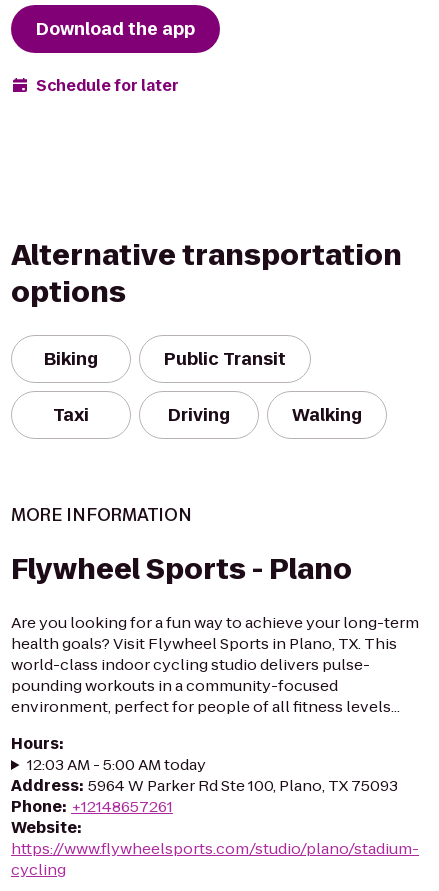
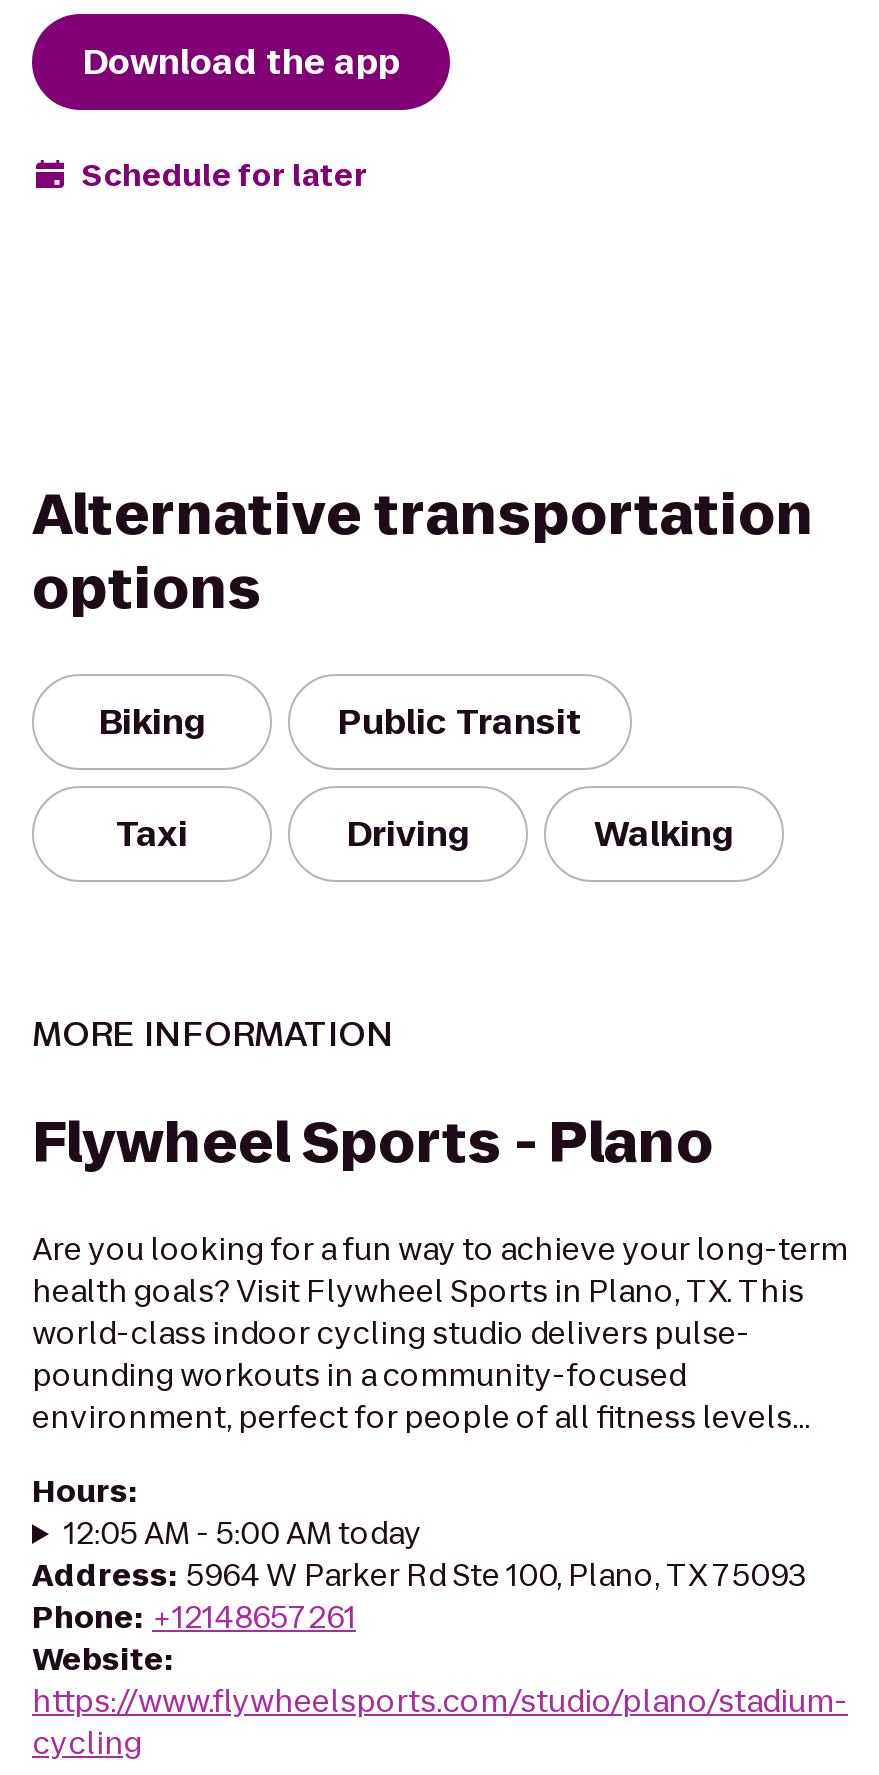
- 12:03 AM - 5:00 AM today
+ 12:05 AM - 5:00 AM today
